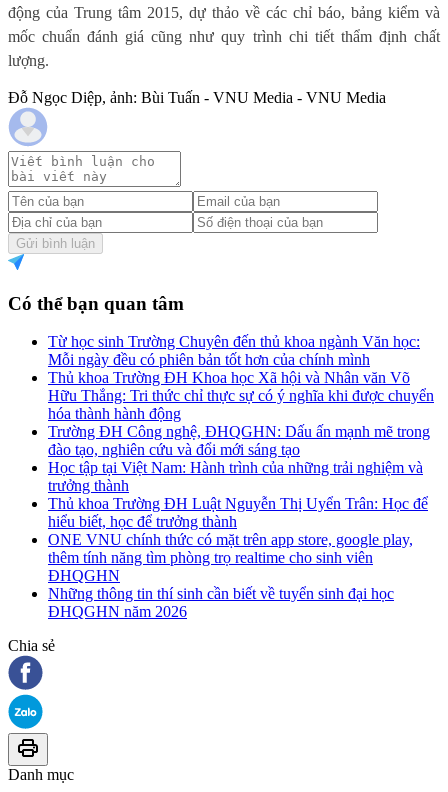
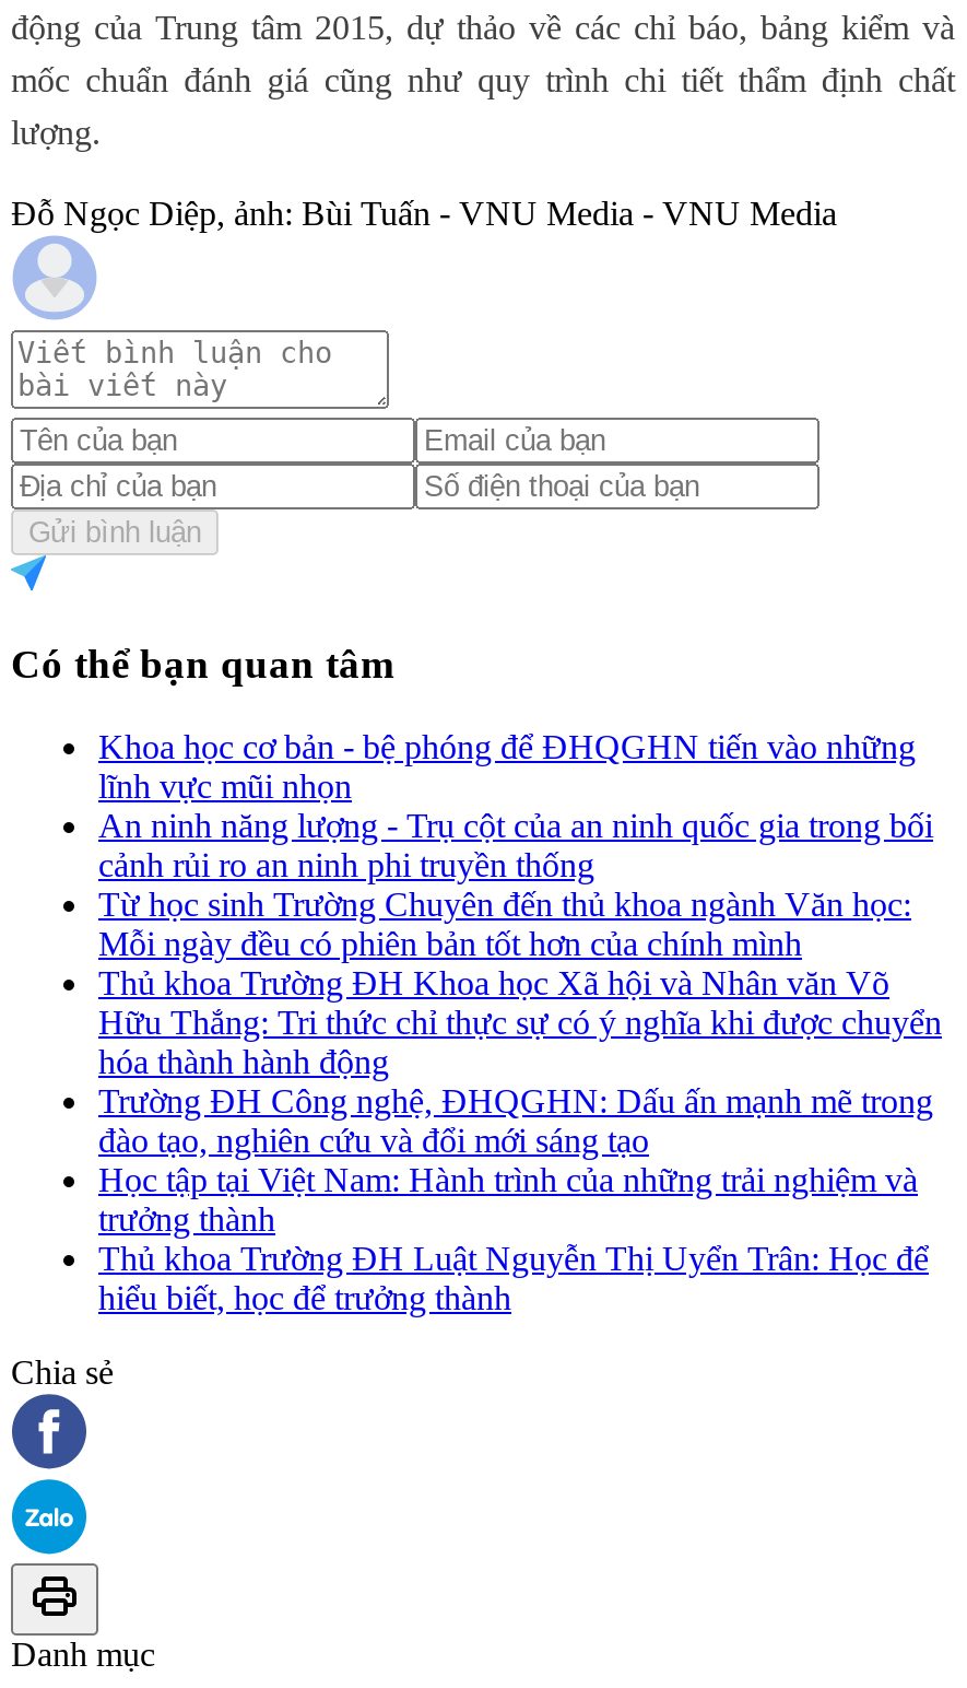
+ Khoa học cơ bản - bệ phóng để ĐHQGHN tiến vào những
+ lĩnh vực mũi nhọn
+ An ninh năng lượng - Trụ cột của an ninh quốc gia trong bối
+ cảnh rủi ro an ninh phi truyền thống

moved down: Từ học sinh Trường Chuyên đến thủ khoa ngành Văn học: | Mỗi ngày đều có phiên bản tốt hơn của chính mình | Thủ khoa Trường ĐH Khoa học Xã hội và Nhân văn Võ | ... | Thủ khoa Trường ĐH Luật Nguyễn Thị Uyển Trân: Học để | hiểu biết, học để trưởng thành

- ONE VNU chính thức có mặt trên app store, google play,
- thêm tính năng tìm phòng trọ realtime cho sinh viên
- ĐHQGHN
- Những thông tin thí sinh cần biết về tuyển sinh đại học
- ĐHQGHN năm 2026
